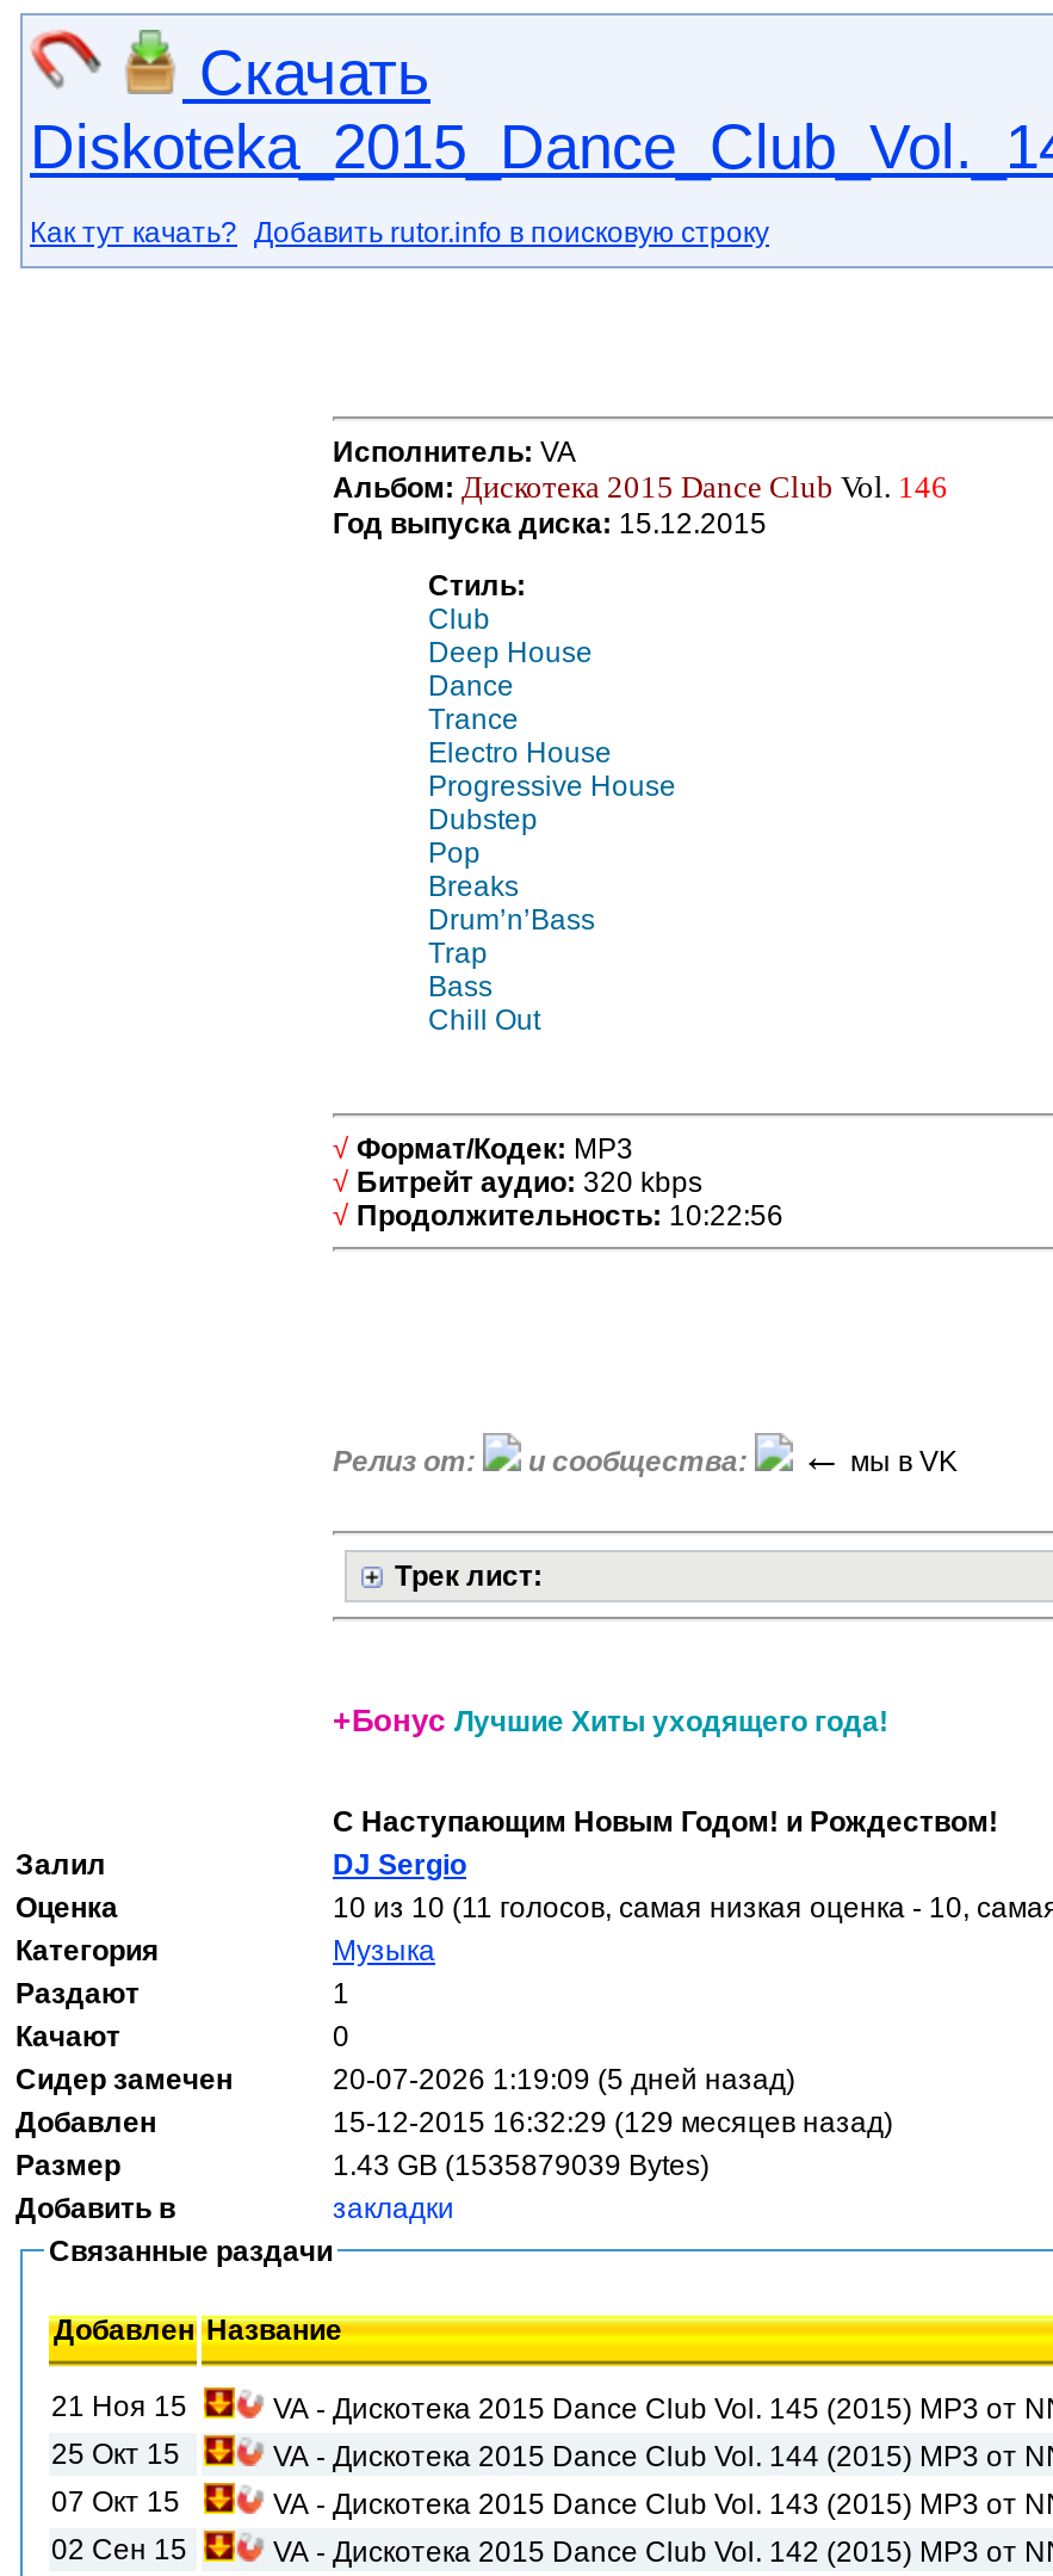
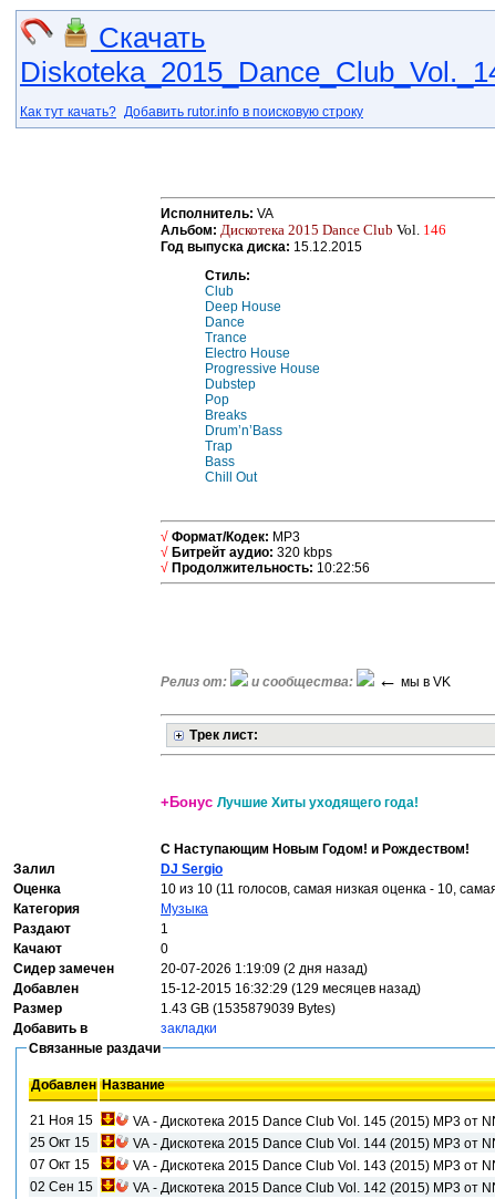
- 20-07-2026 1:19:09 (5 дней назад)
+ 20-07-2026 1:19:09 (2 дня назад)
